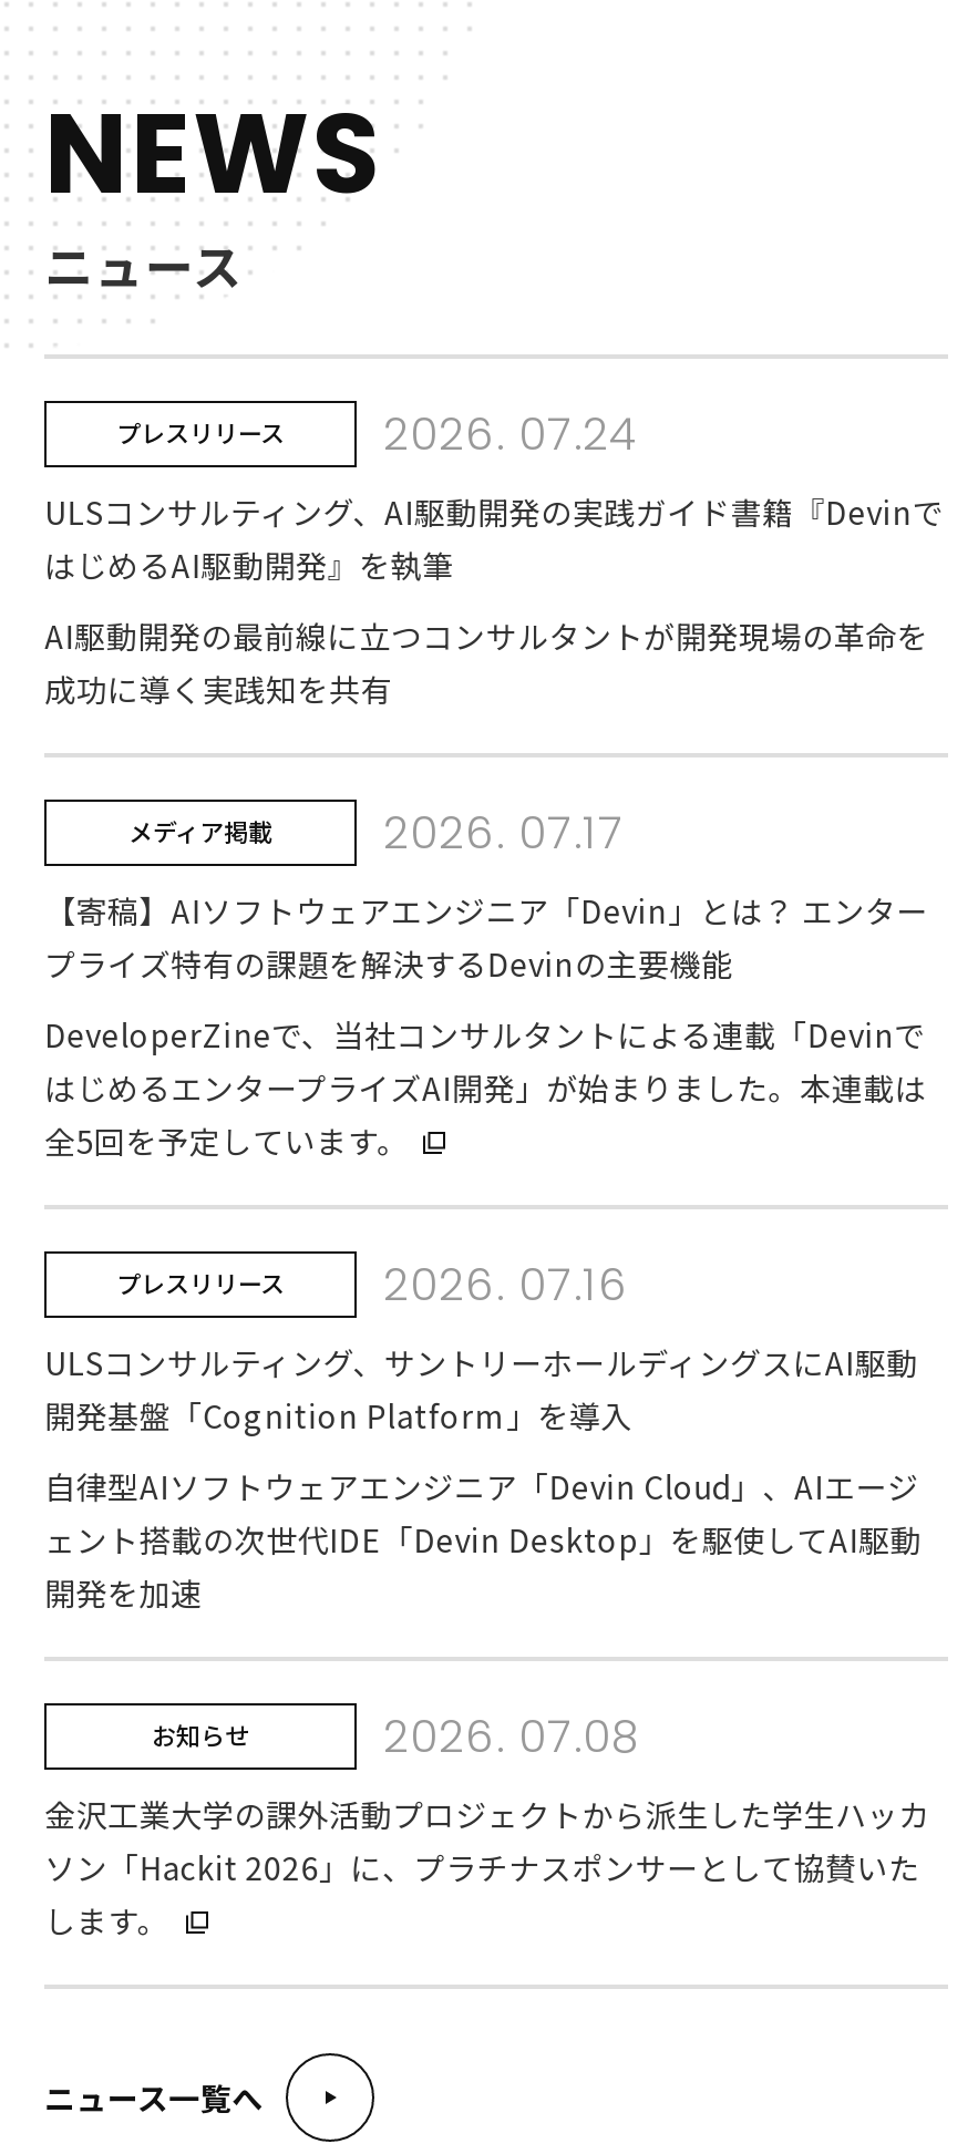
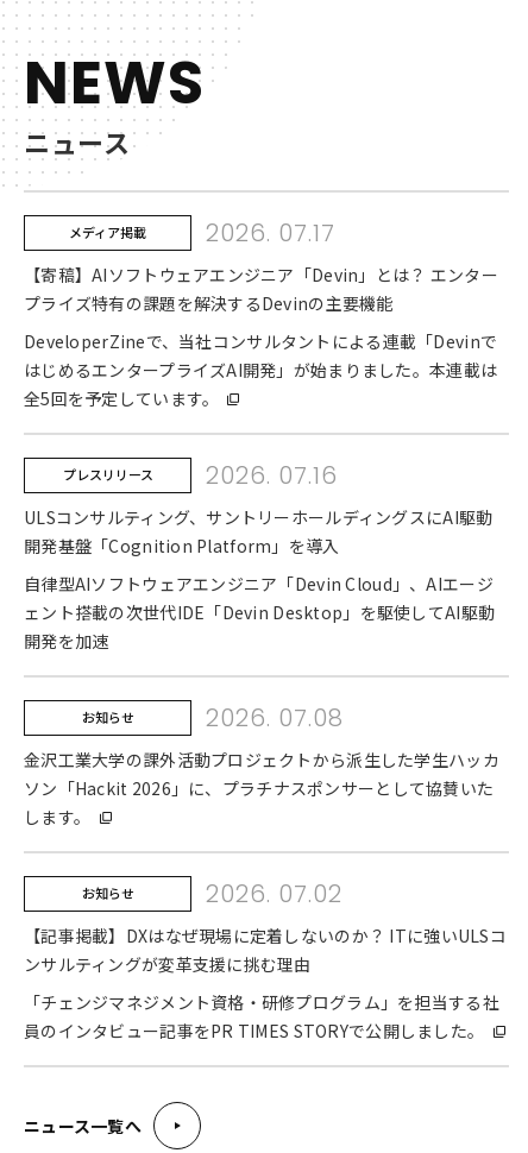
- プレスリリース
- 2026. 07.24
- ULSコンサルティング、AI駆動開発の実践ガイド書籍『Devinで
- はじめるAI駆動開発』を執筆
- AI駆動開発の最前線に立つコンサルタントが開発現場の革命を
- 成功に導く実践知を共有

moved up: メディア掲載 | 2026. 07.17 | 【寄稿】AIソフトウェアエンジニア「Devin」とは？ エンター | ... | ソン「Hackit 2026」に、プラチナスポンサーとして協賛いた | します。

+ お知らせ
+ 2026. 07.02
+ 【記事掲載】DXはなぜ現場に定着しないのか？ ITに強いULSコ
+ ンサルティングが変革支援に挑む理由
+ 「チェンジマネジメント資格・研修プログラム」を担当する社
+ 員のインタビュー記事をPR TIMES STORYで公開しました。
